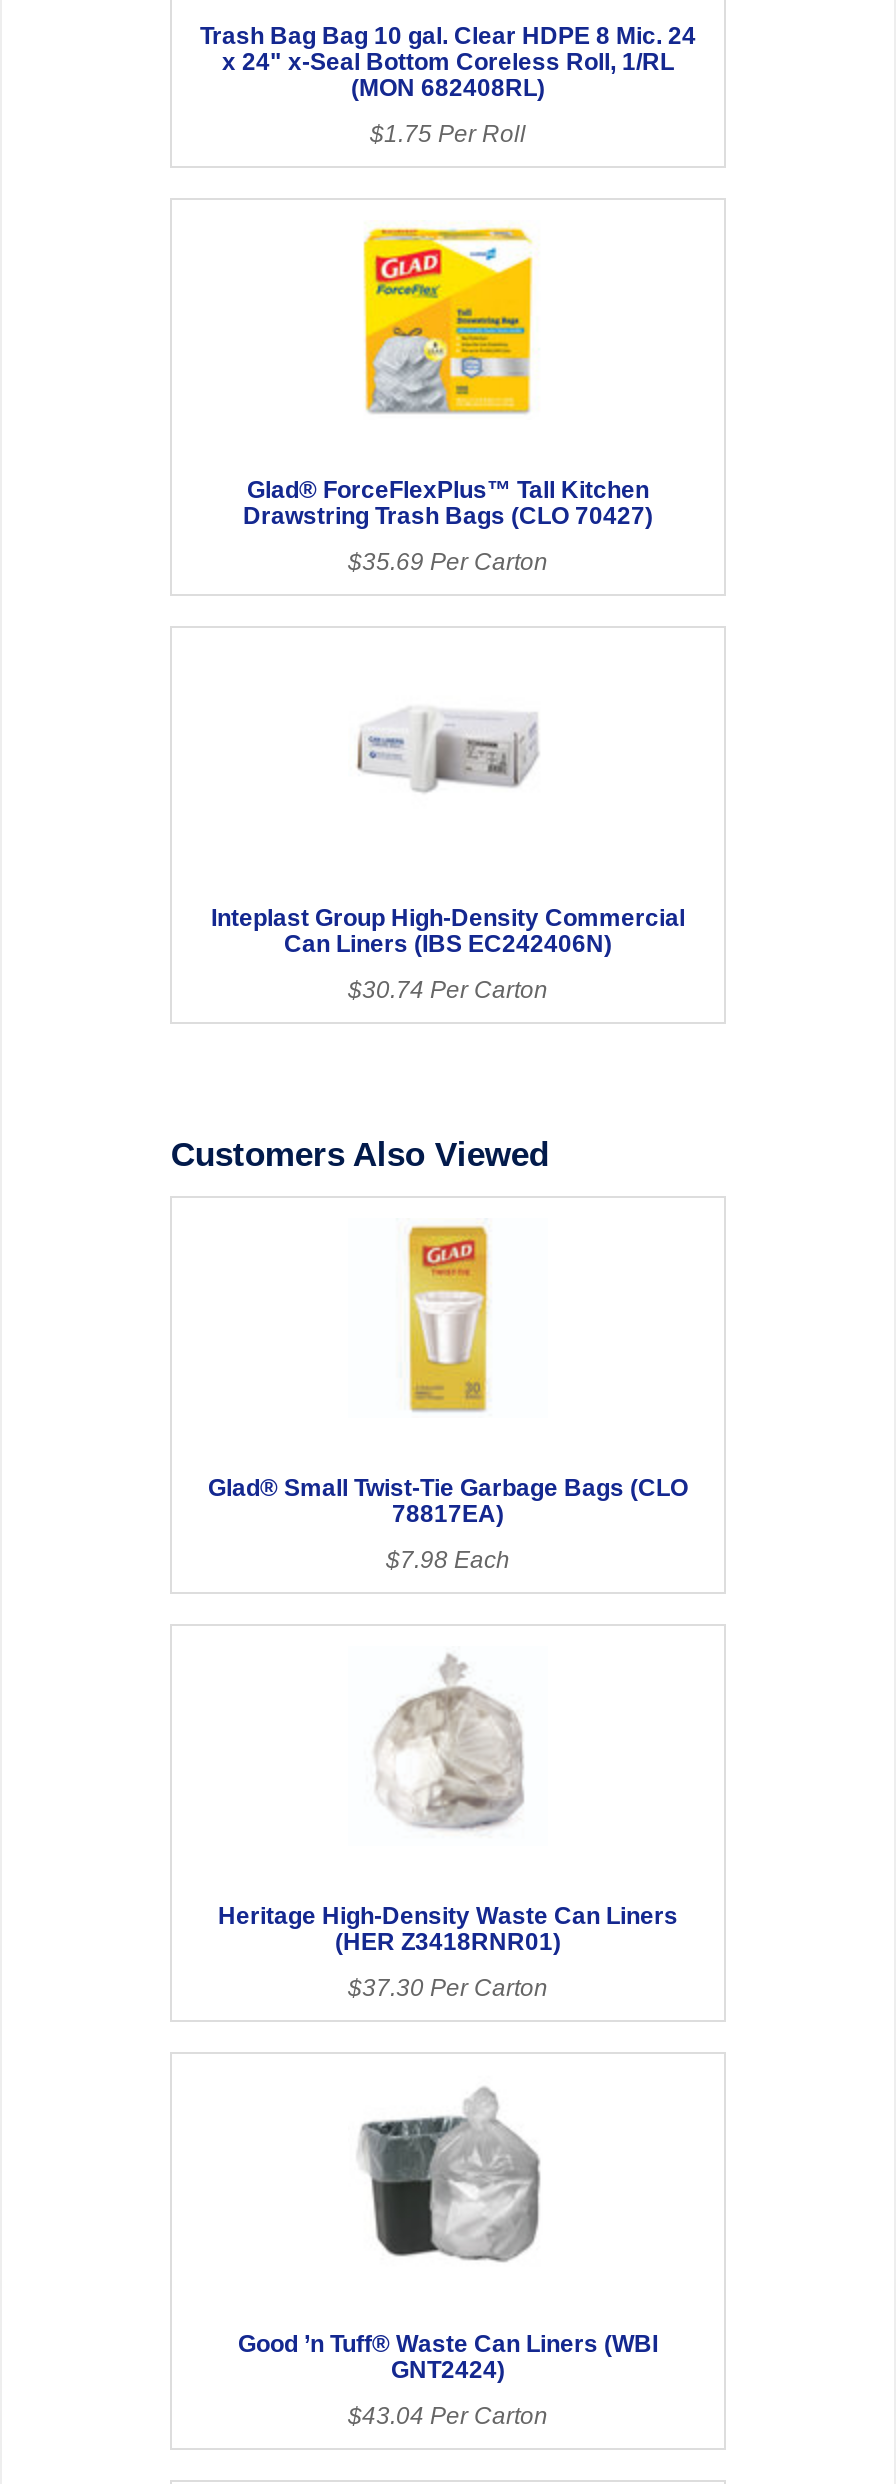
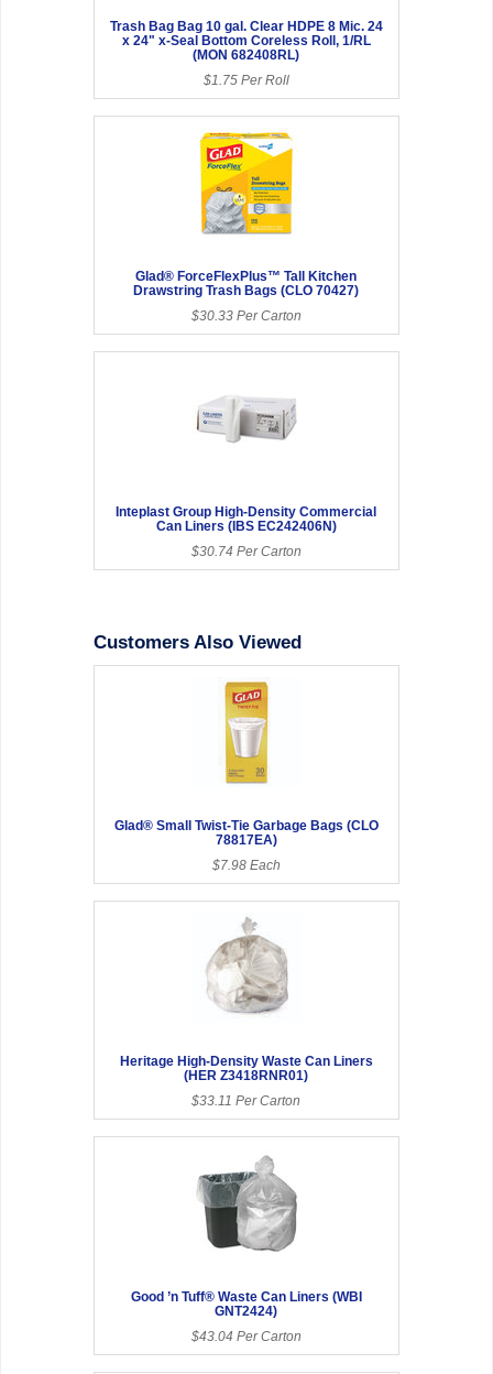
- $35.69 Per Carton
+ $30.33 Per Carton

- $37.30 Per Carton
+ $33.11 Per Carton
